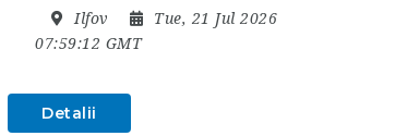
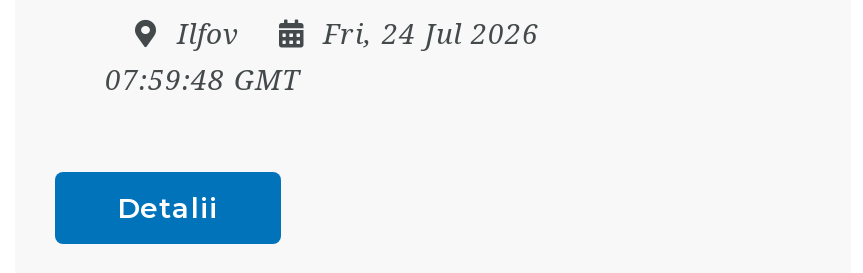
- Tue, 21 Jul 2026
+ Fri, 24 Jul 2026

- 07:59:12 GMT
+ 07:59:48 GMT
